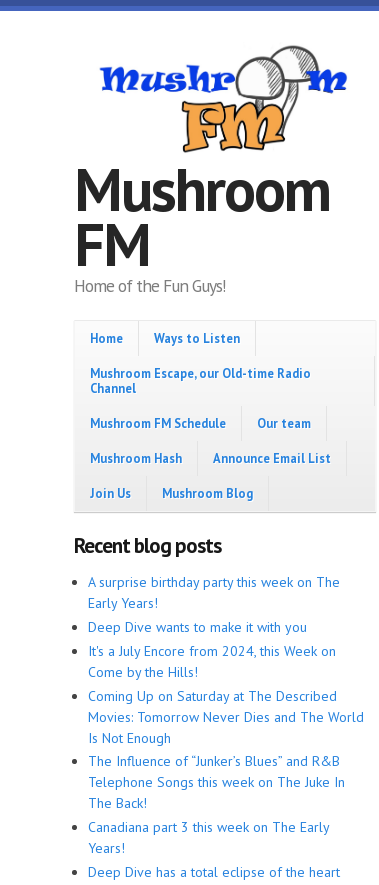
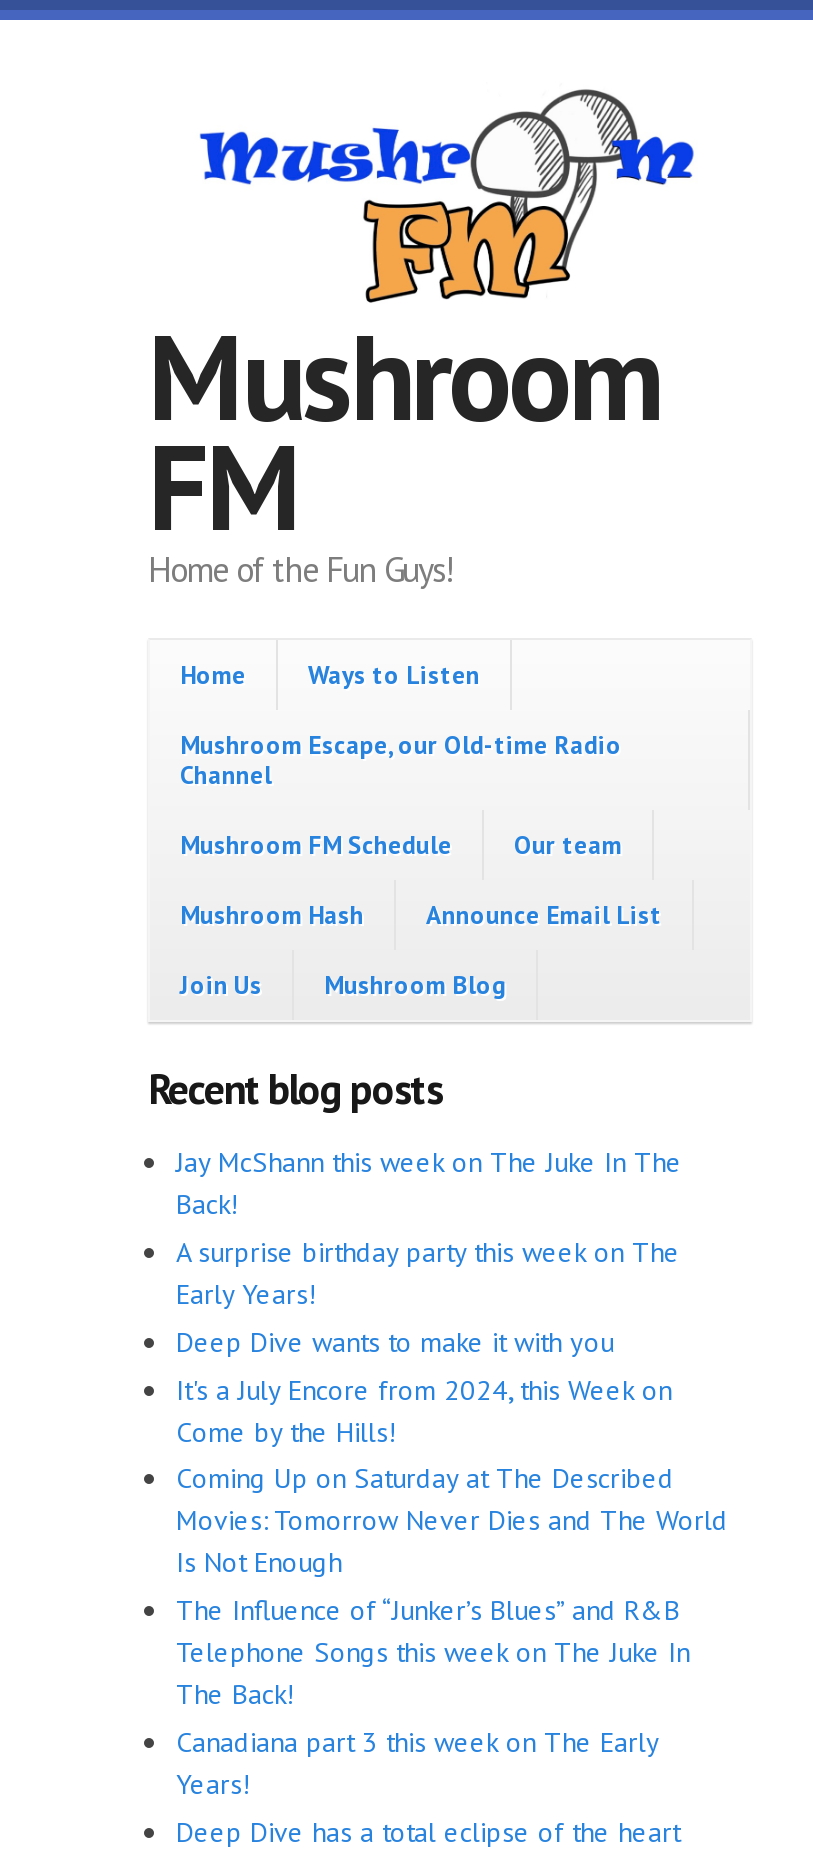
+ Jay McShann this week on The Juke In The
+ Back!
